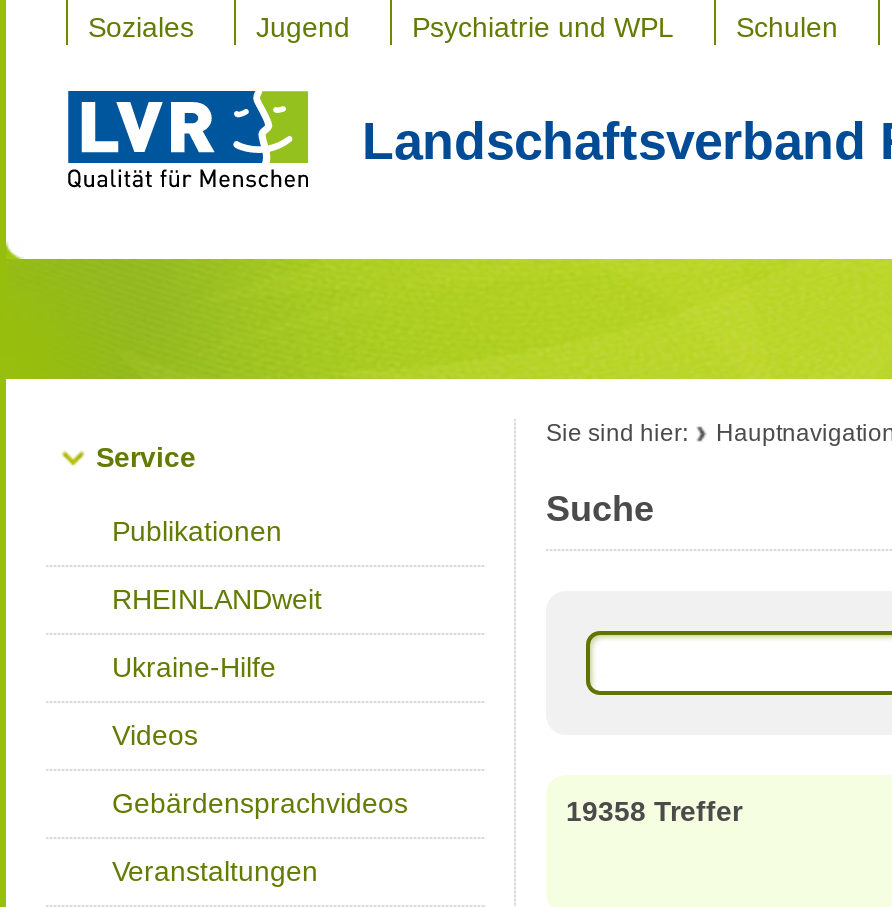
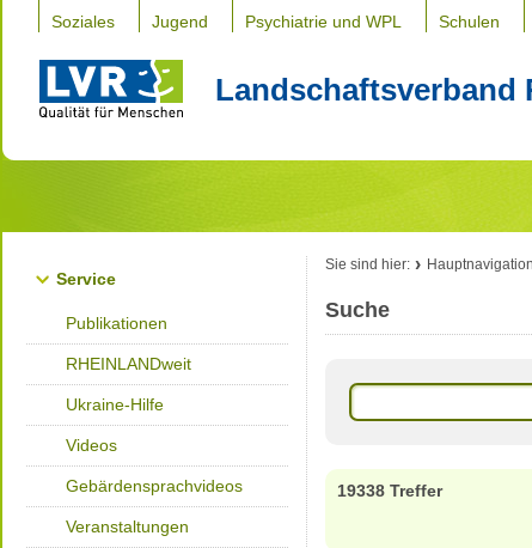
- 19358 Treffer
+ 19338 Treffer
